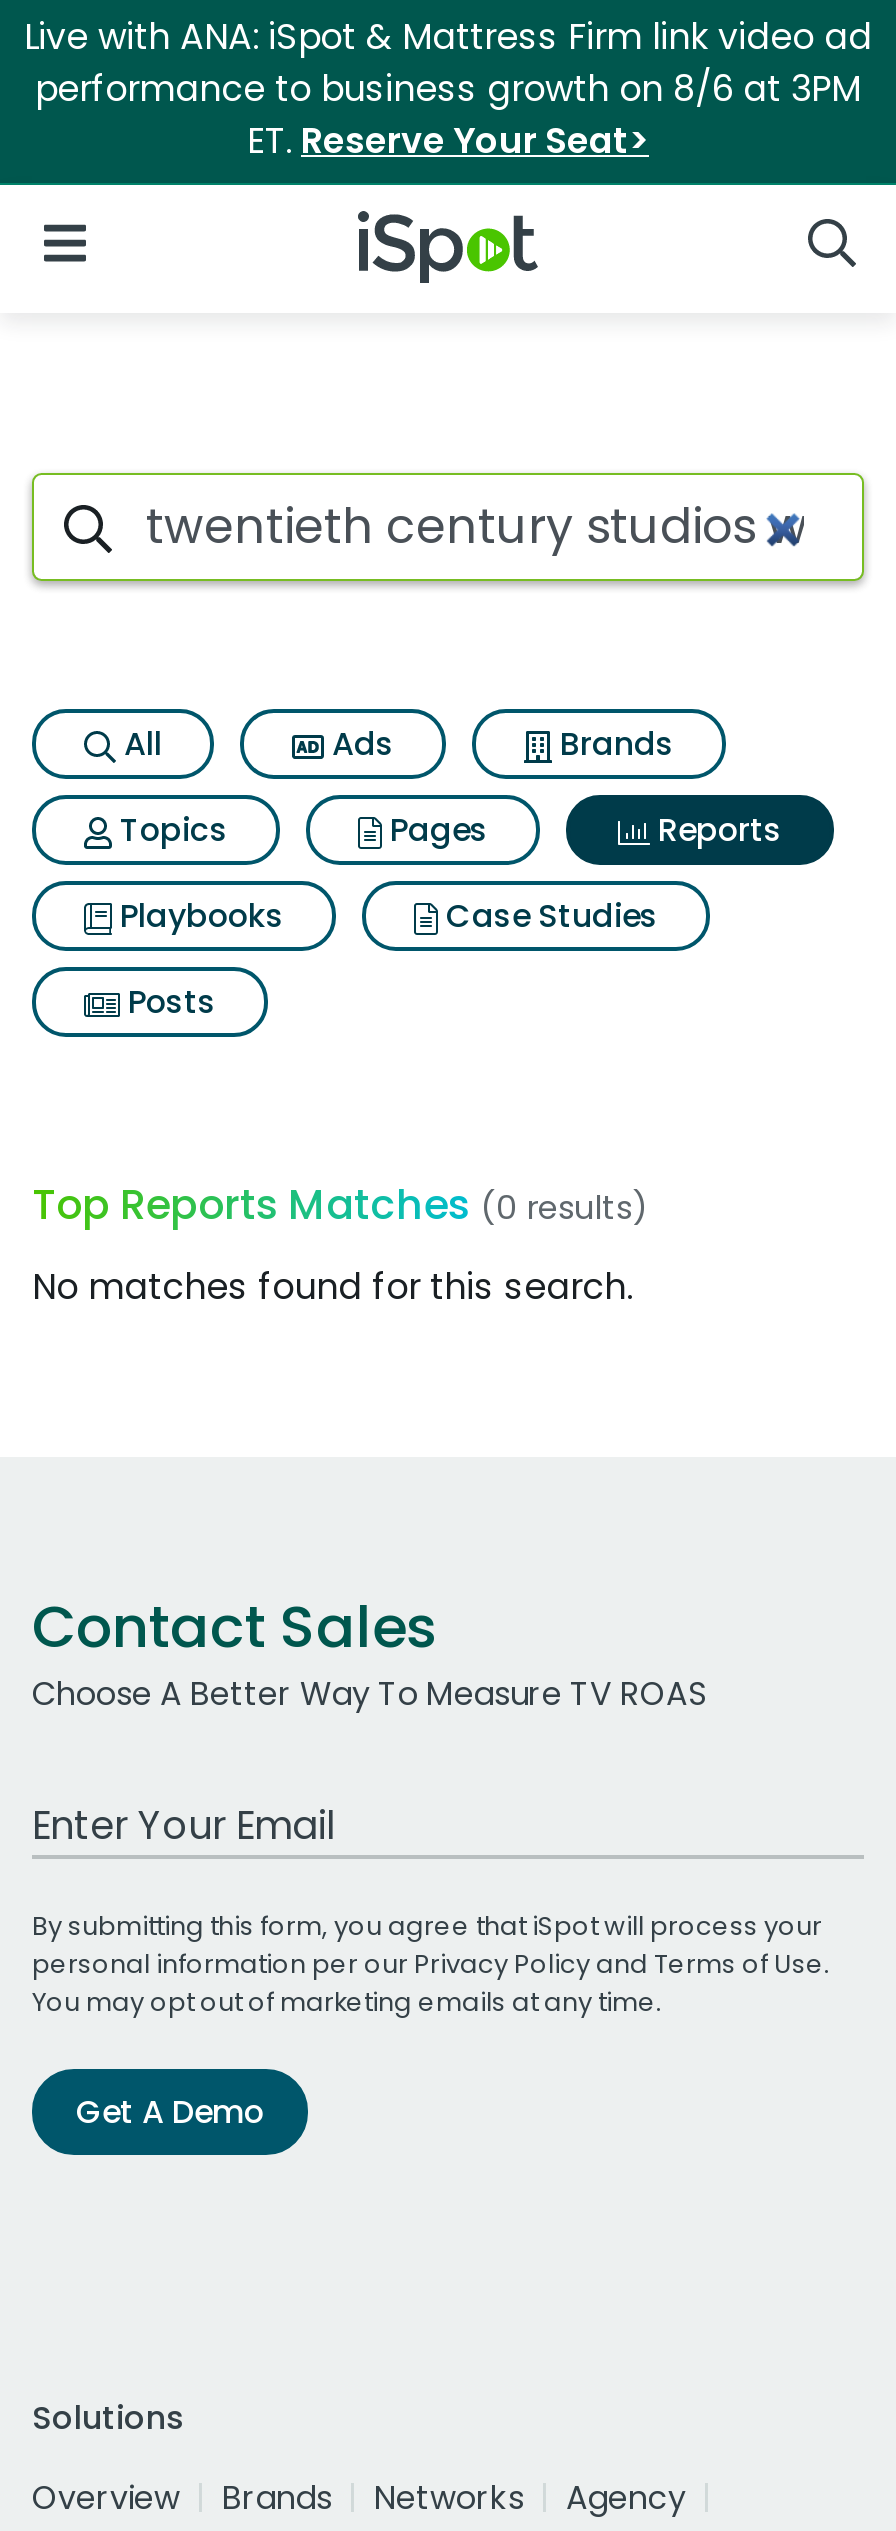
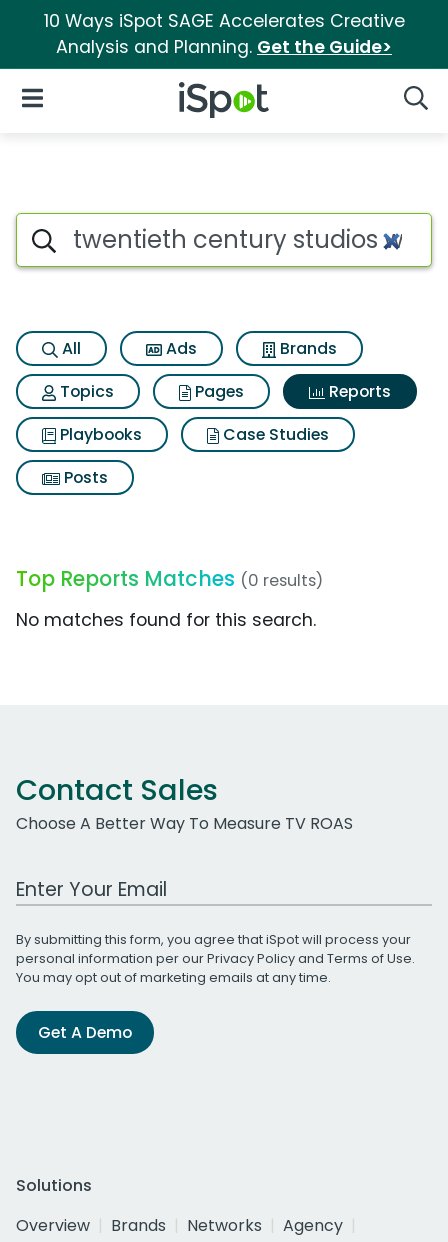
- Live with ANA: iSpot & Mattress Firm link video ad
- performance to business growth on 8/6 at 3PM
- ET. Reserve Your Seat>
+ 10 Ways iSpot SAGE Accelerates Creative
+ Analysis and Planning. Get the Guide>
